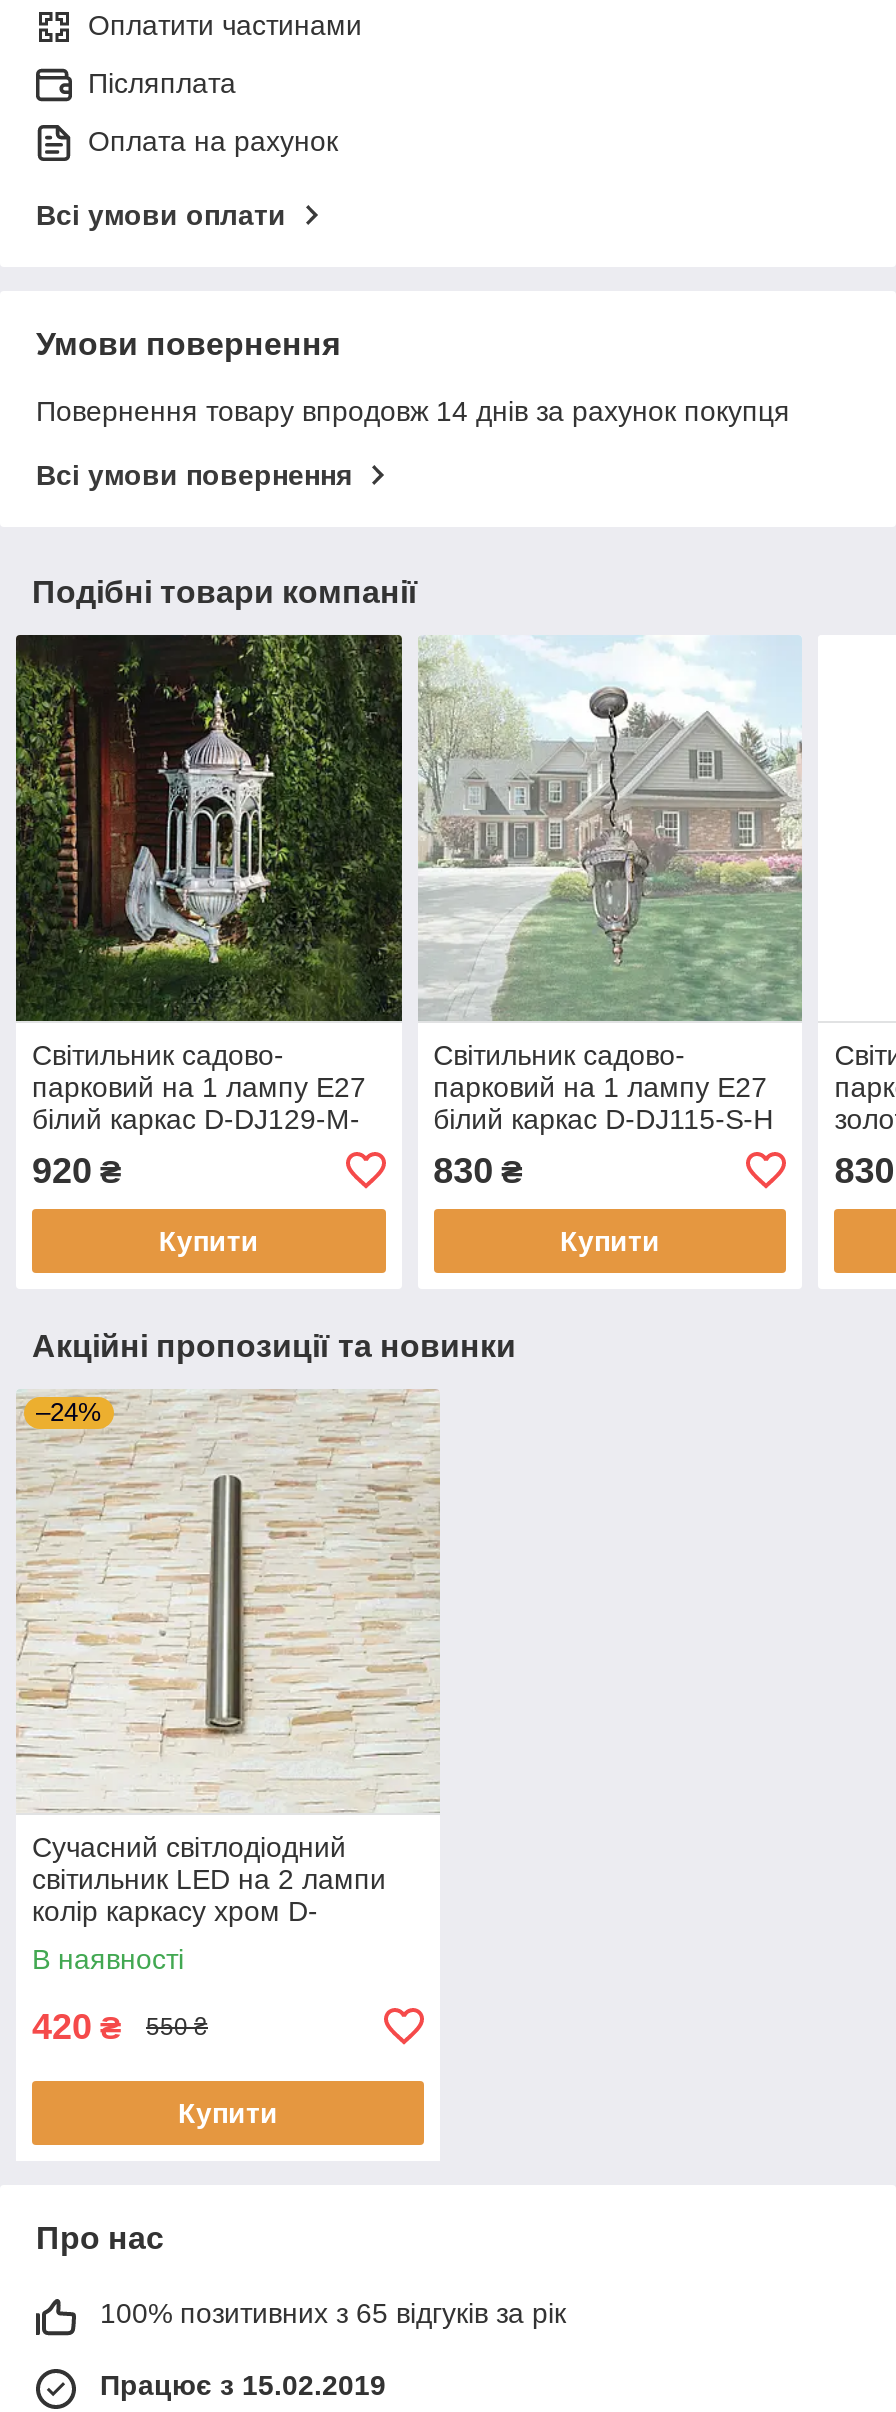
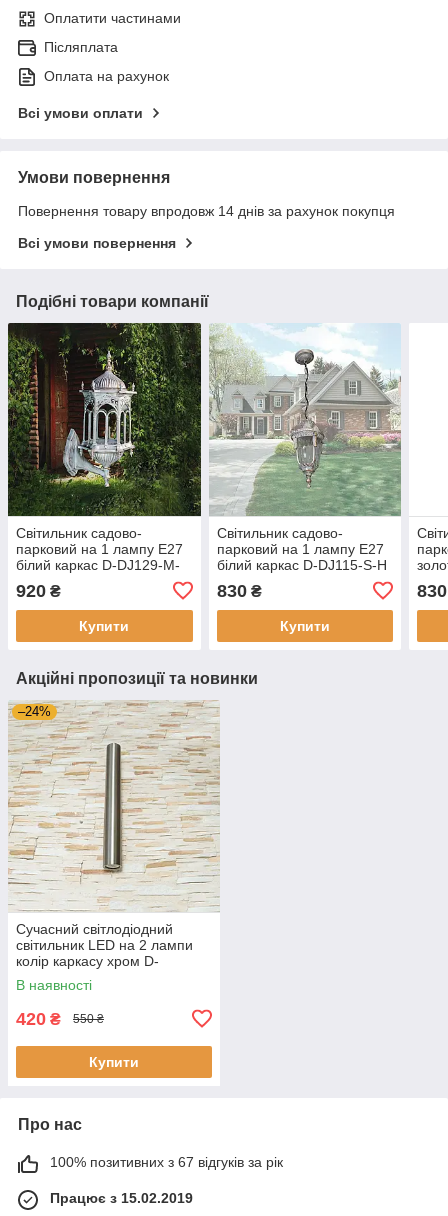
- 100% позитивних з 65 відгуків за рік
+ 100% позитивних з 67 відгуків за рік
